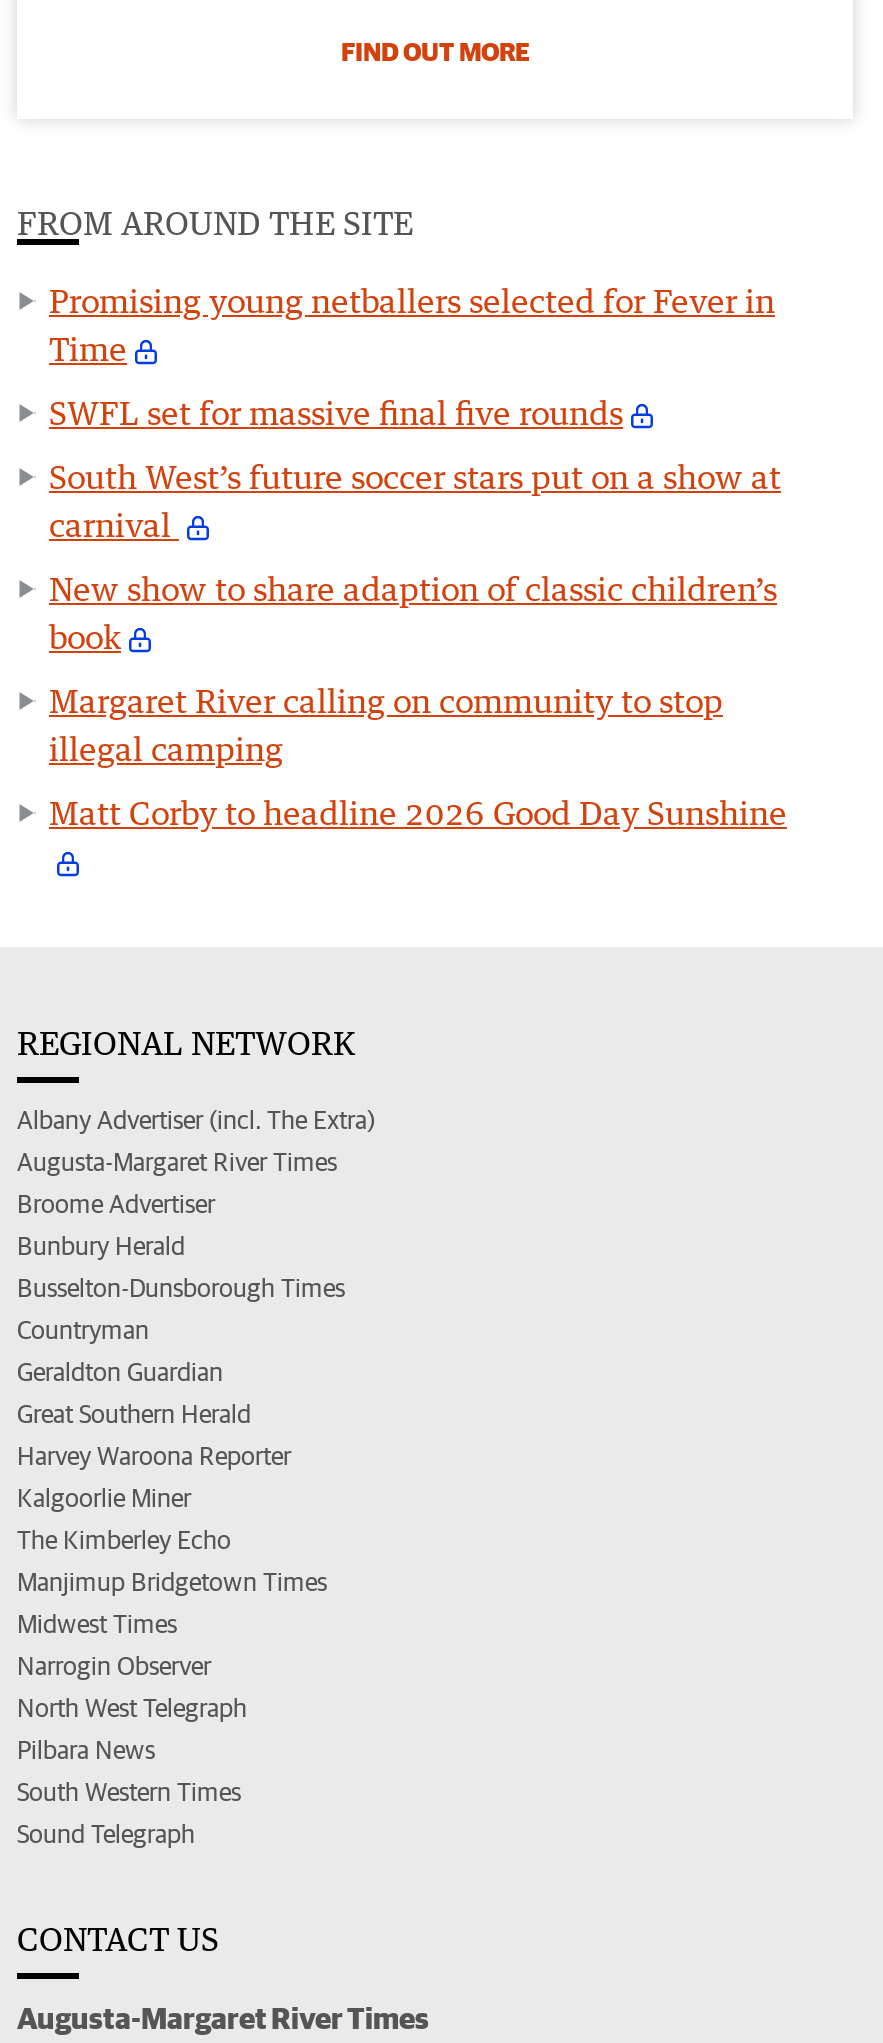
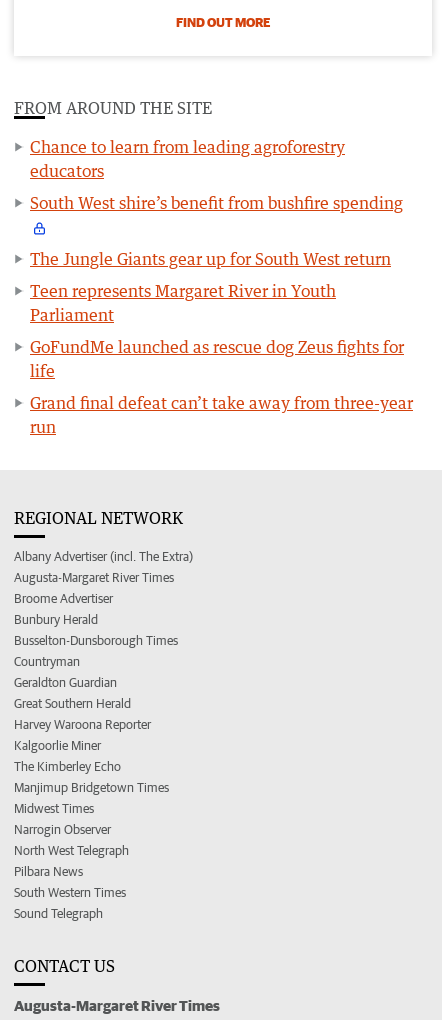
- Promising young netballers selected for Fever in
- Time
+ Chance to learn from leading agroforestry
+ educators

- SWFL set for massive final five rounds
+ South West shire’s benefit from bushfire spending

- South West’s future soccer stars put on a show at
- carnival
+ The Jungle Giants gear up for South West return

- New show to share adaption of classic children’s
- book
+ Teen represents Margaret River in Youth
+ Parliament

- Margaret River calling on community to stop
- illegal camping
+ GoFundMe launched as rescue dog Zeus fights for
+ life

- Matt Corby to headline 2026 Good Day Sunshine
+ Grand final defeat can’t take away from three-year
+ run
